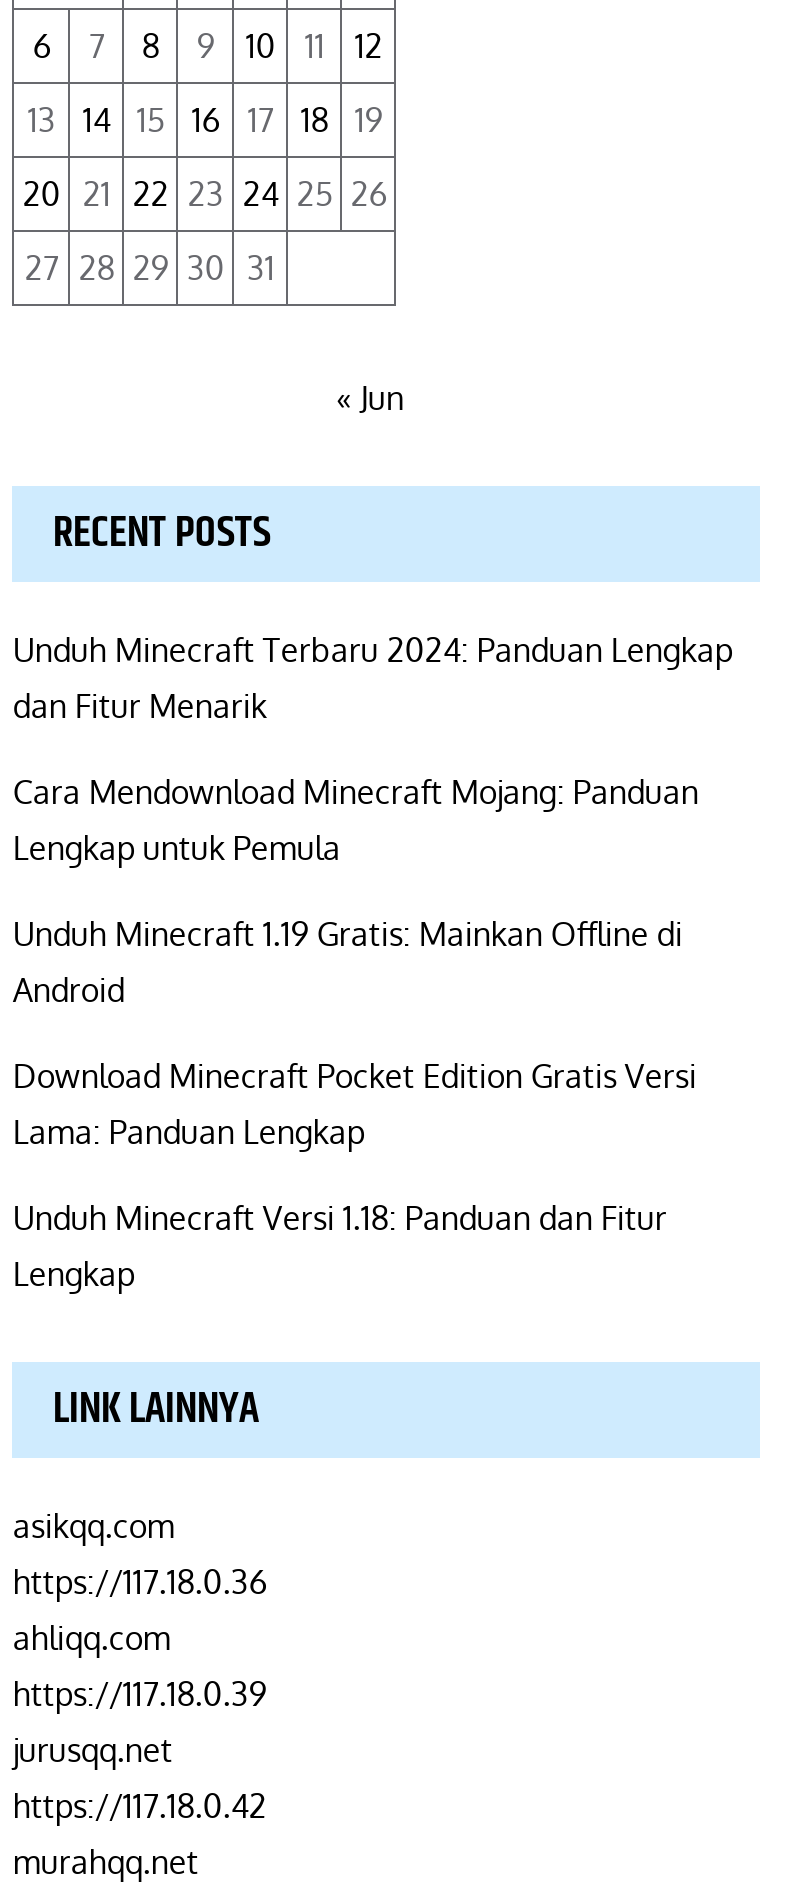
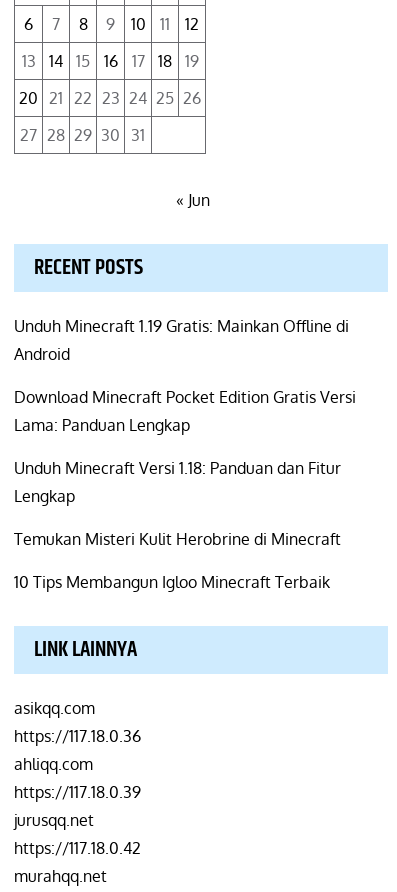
- Unduh Minecraft Terbaru 2024: Panduan Lengkap
- dan Fitur Menarik
- Cara Mendownload Minecraft Mojang: Panduan
- Lengkap untuk Pemula

moved up: Unduh Minecraft 1.19 Gratis: Mainkan Offline di | Android | Download Minecraft Pocket Edition Gratis Versi | Lama: Panduan Lengkap | Unduh Minecraft Versi 1.18: Panduan dan Fitur | Lengkap

+ Temukan Misteri Kulit Herobrine di Minecraft
+ 10 Tips Membangun Igloo Minecraft Terbaik
